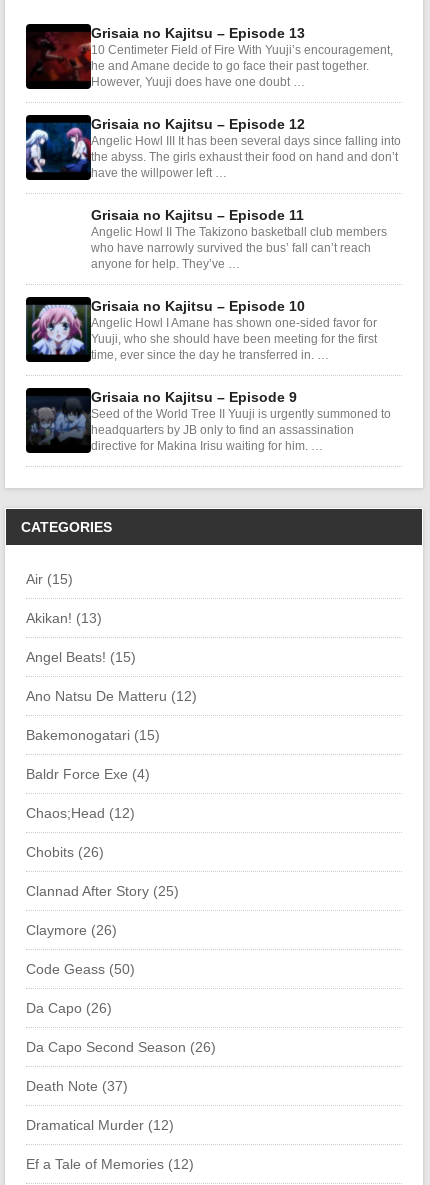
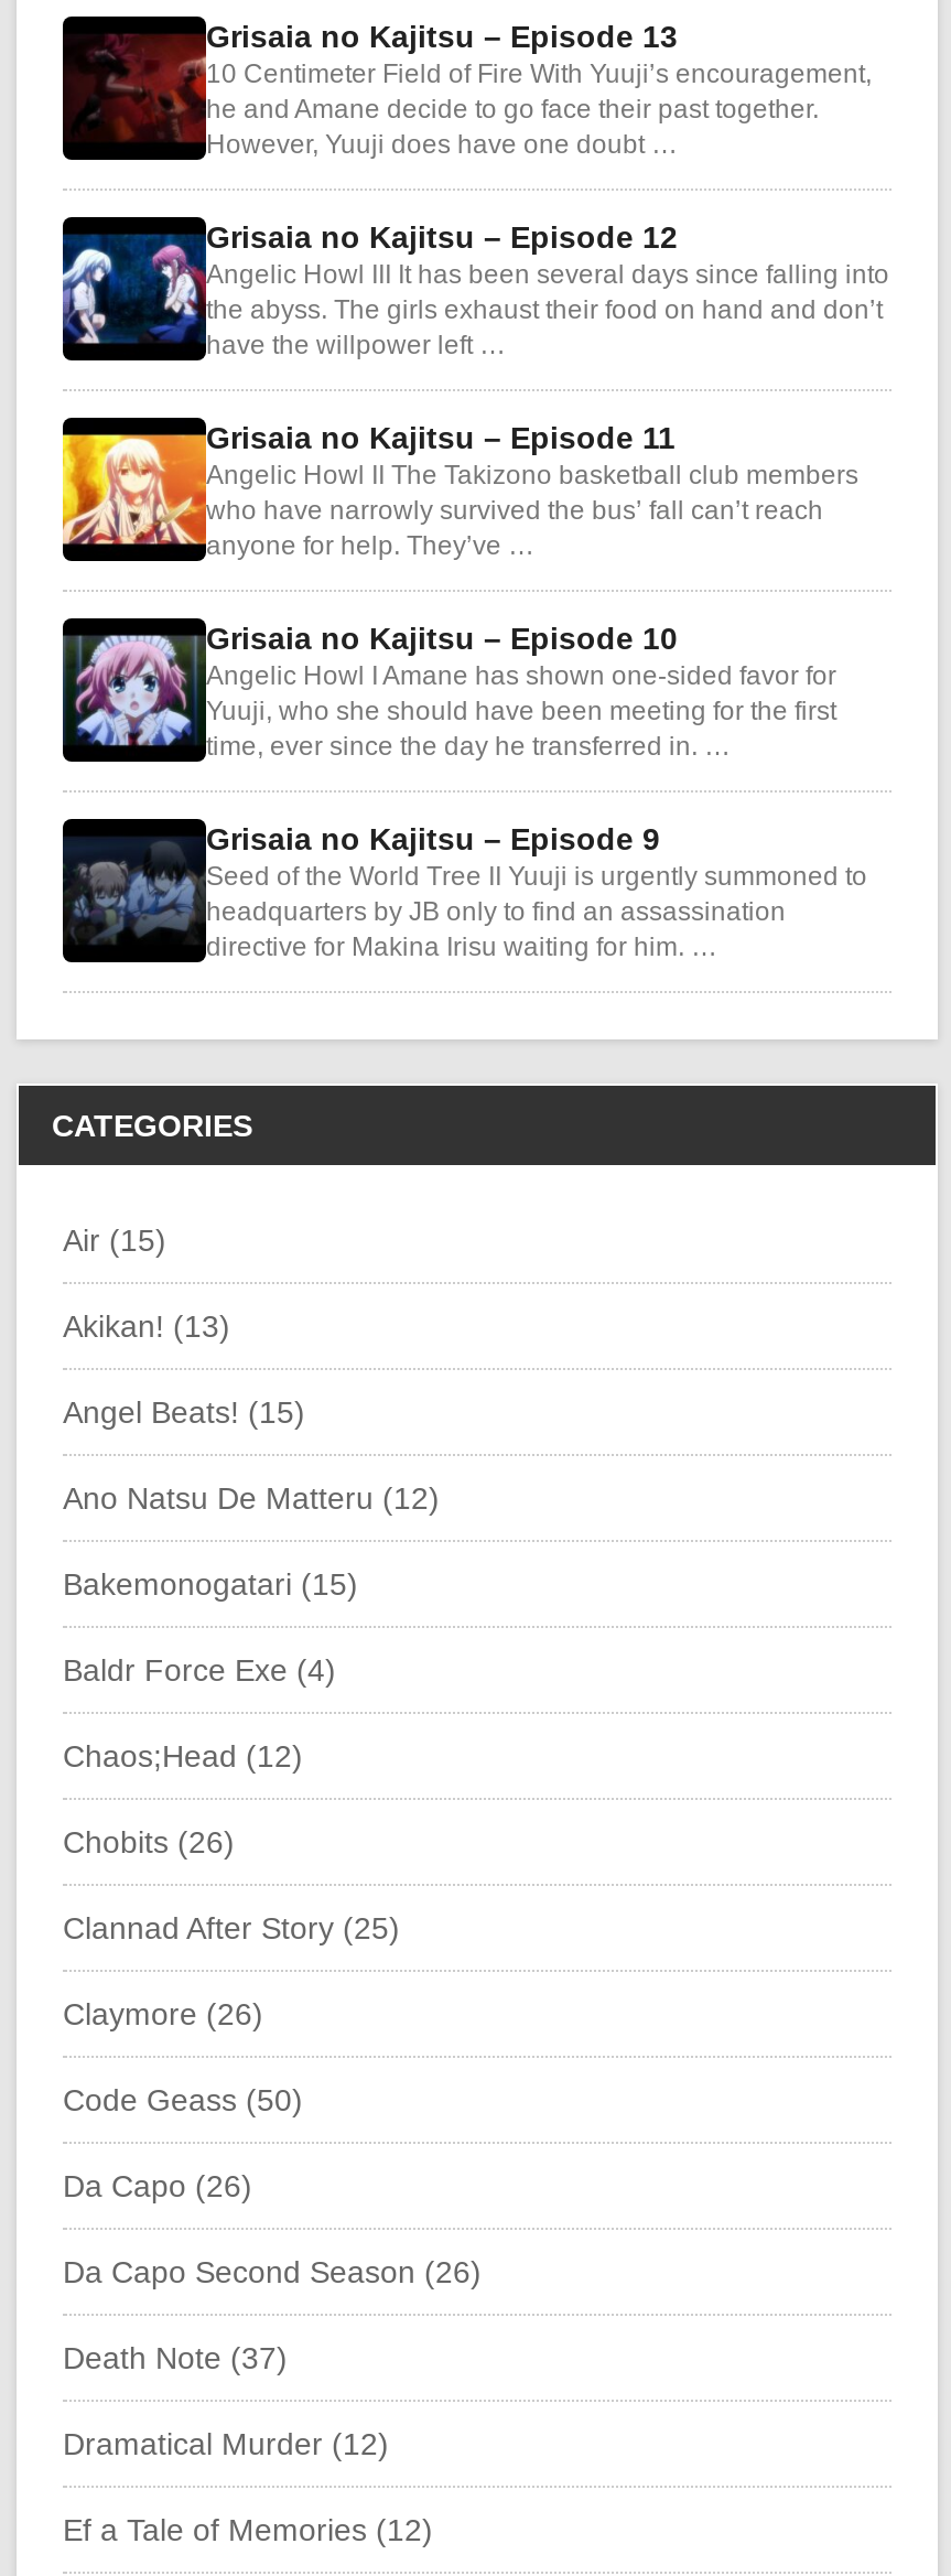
+ [image]
